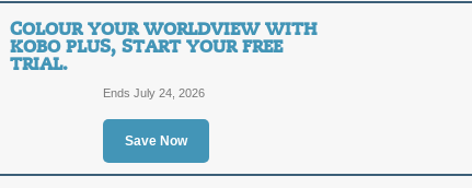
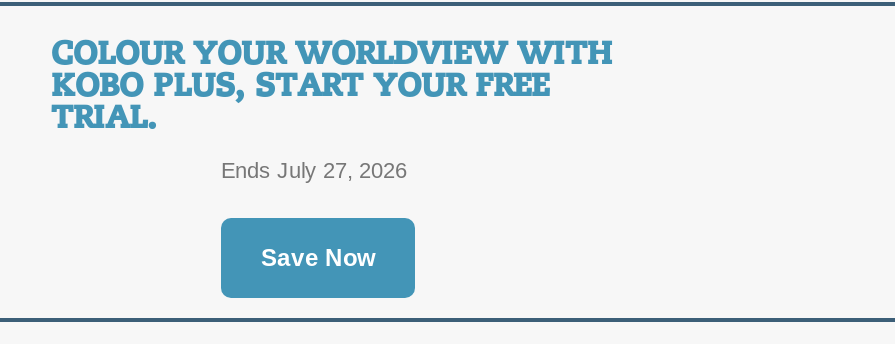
- Ends July 24, 2026
+ Ends July 27, 2026
